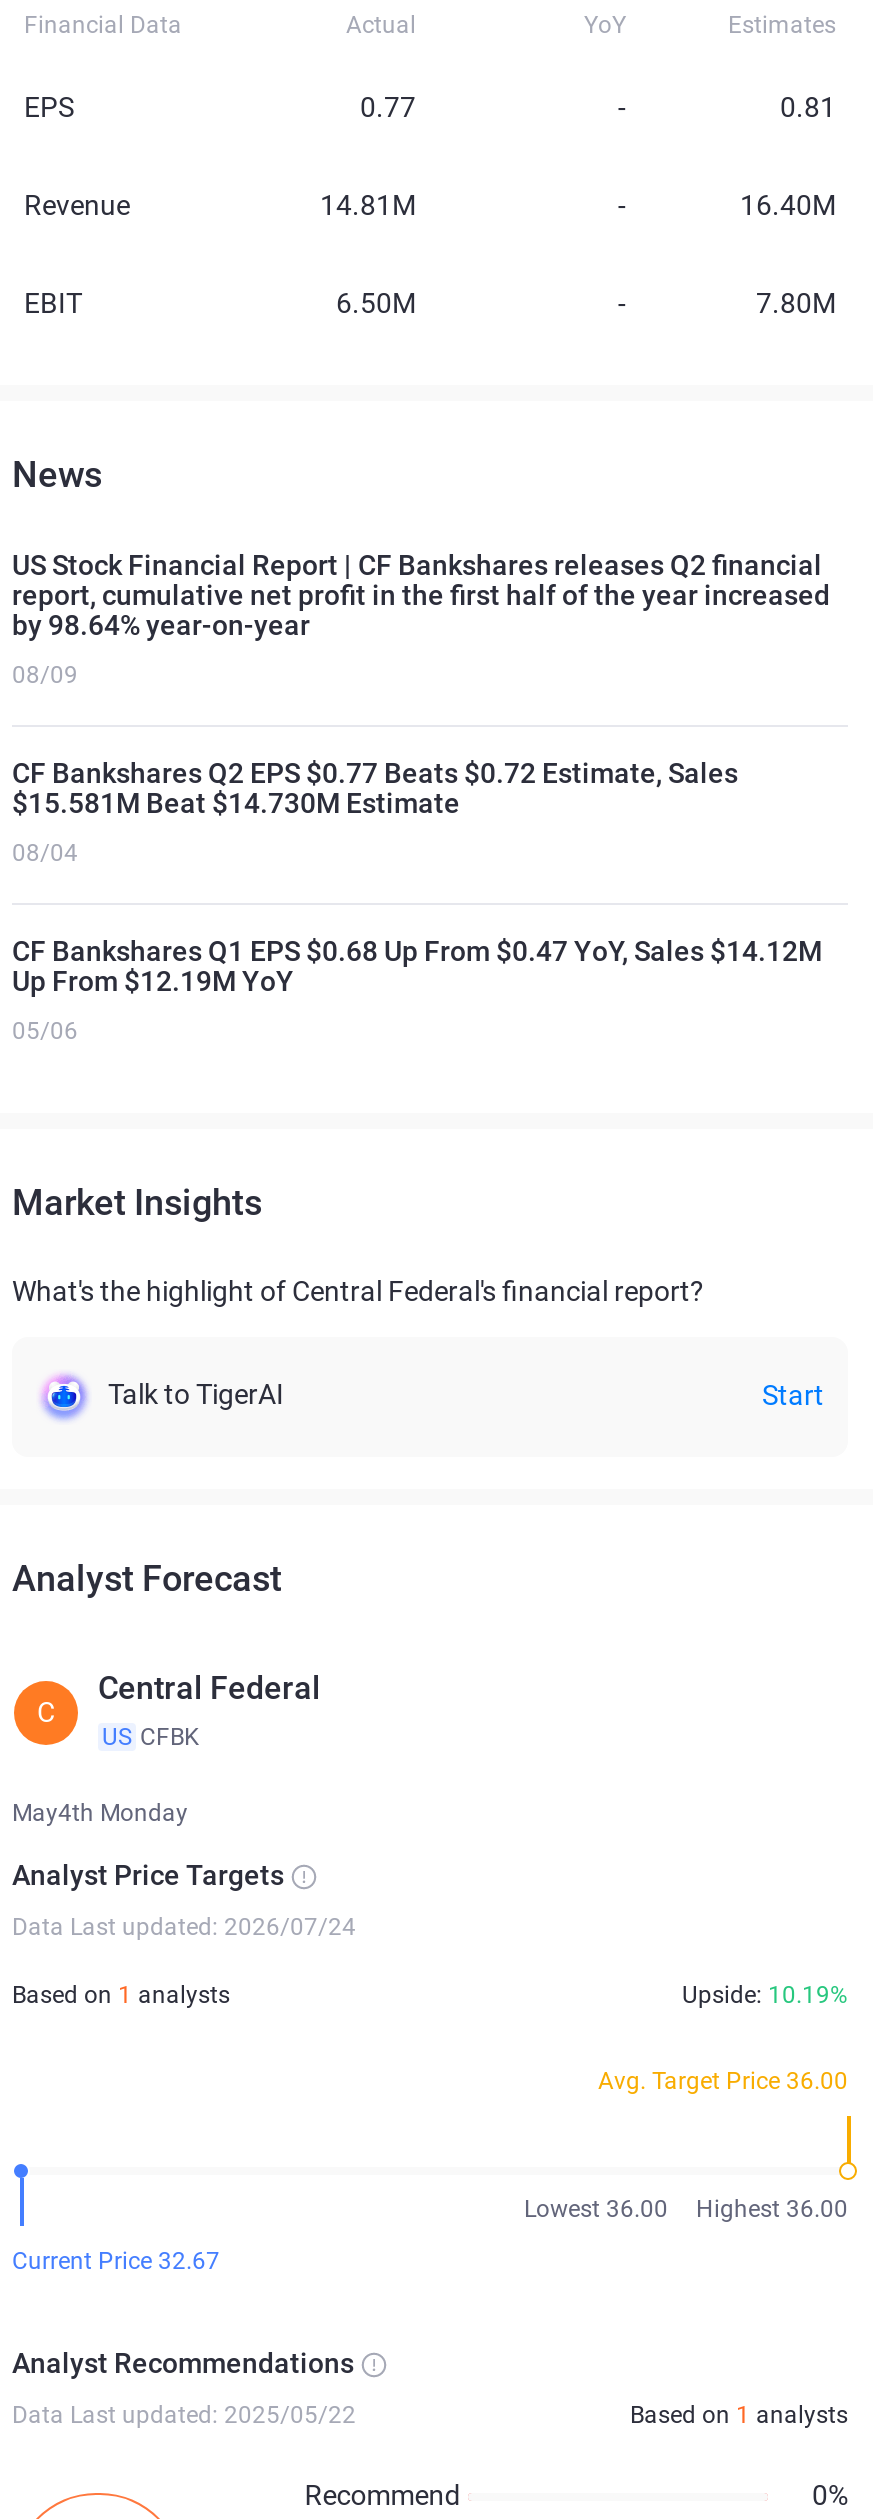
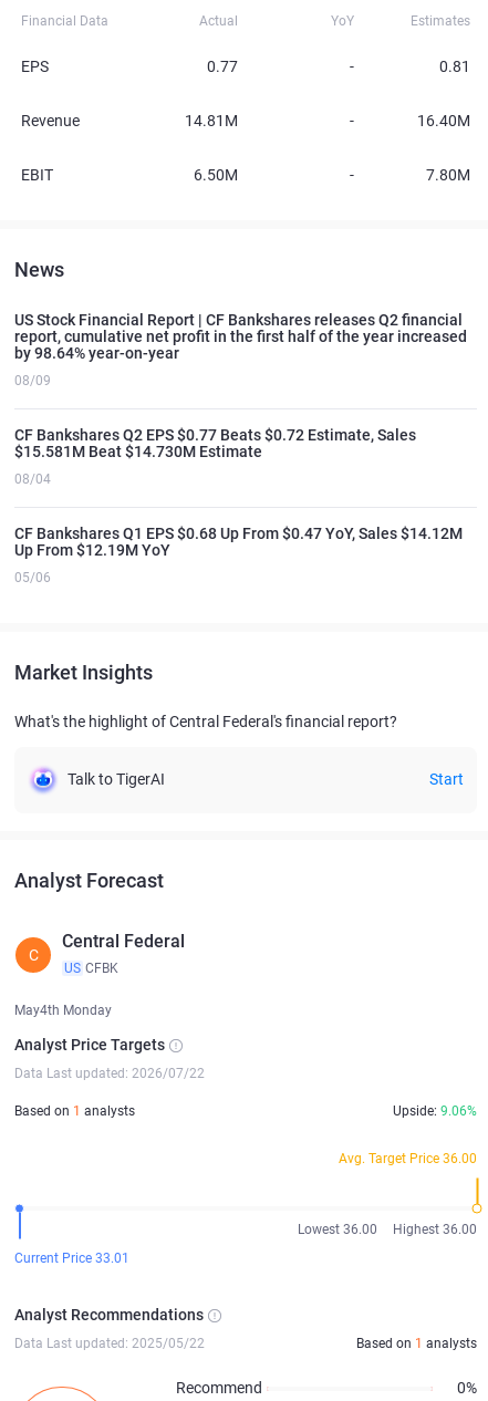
- Data Last updated: 2026/07/24
+ Data Last updated: 2026/07/22

- Upside: 10.19%
+ Upside: 9.06%

- Current Price 32.67
+ Current Price 33.01
